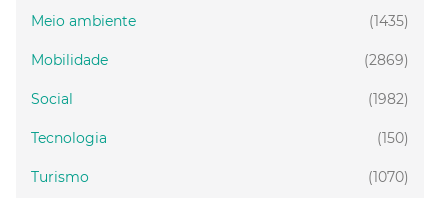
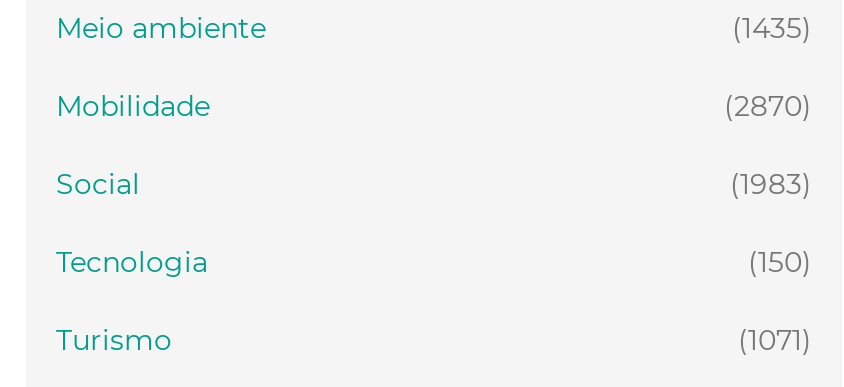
- (2869)
+ (2870)

- (1982)
+ (1983)

- (1070)
+ (1071)
